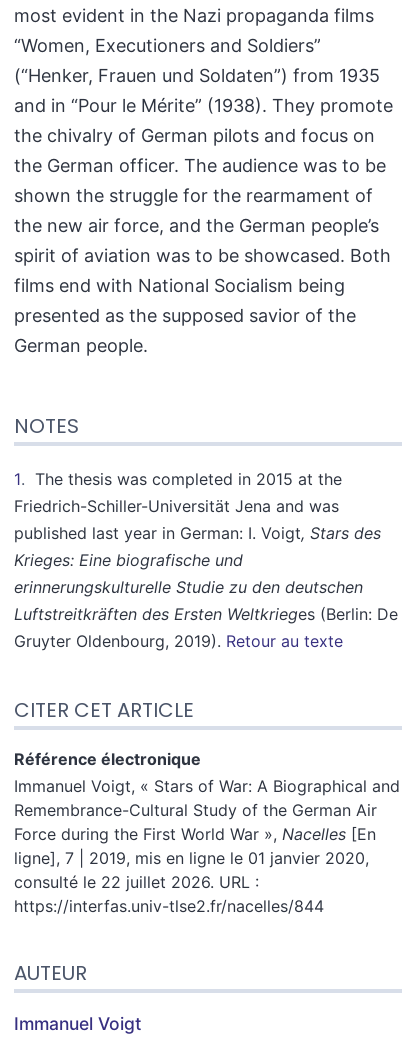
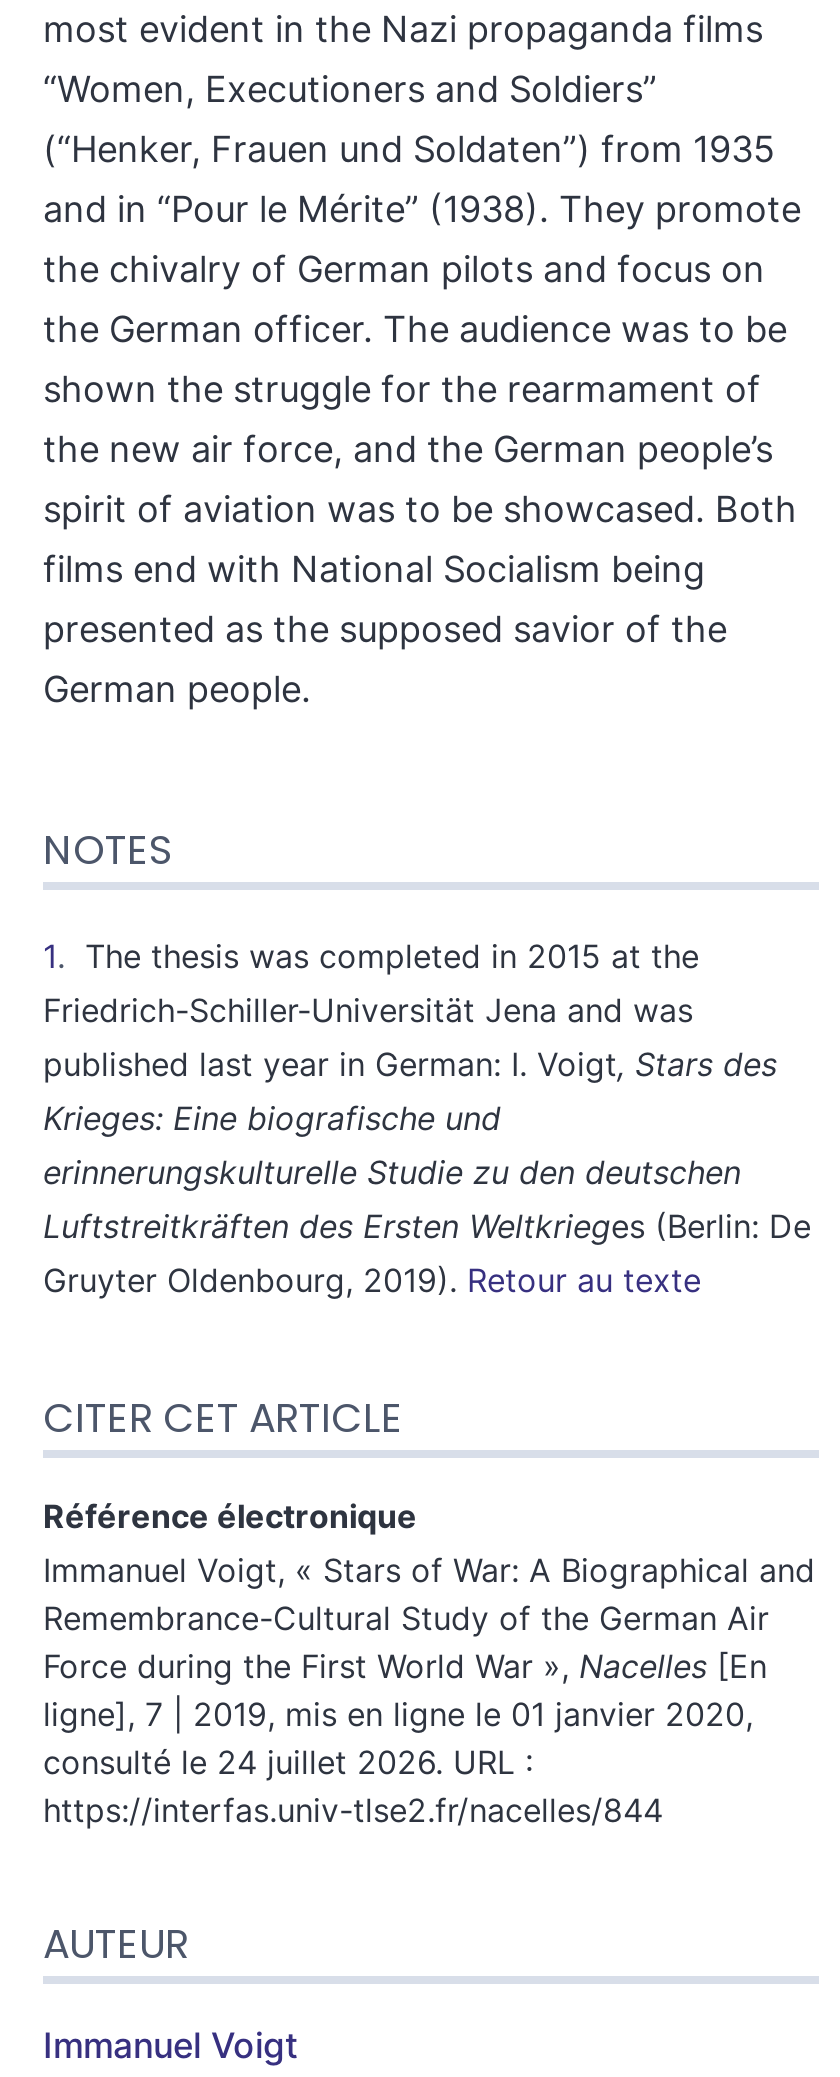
- consulté le 22 juillet 2026. URL :
+ consulté le 24 juillet 2026. URL :
